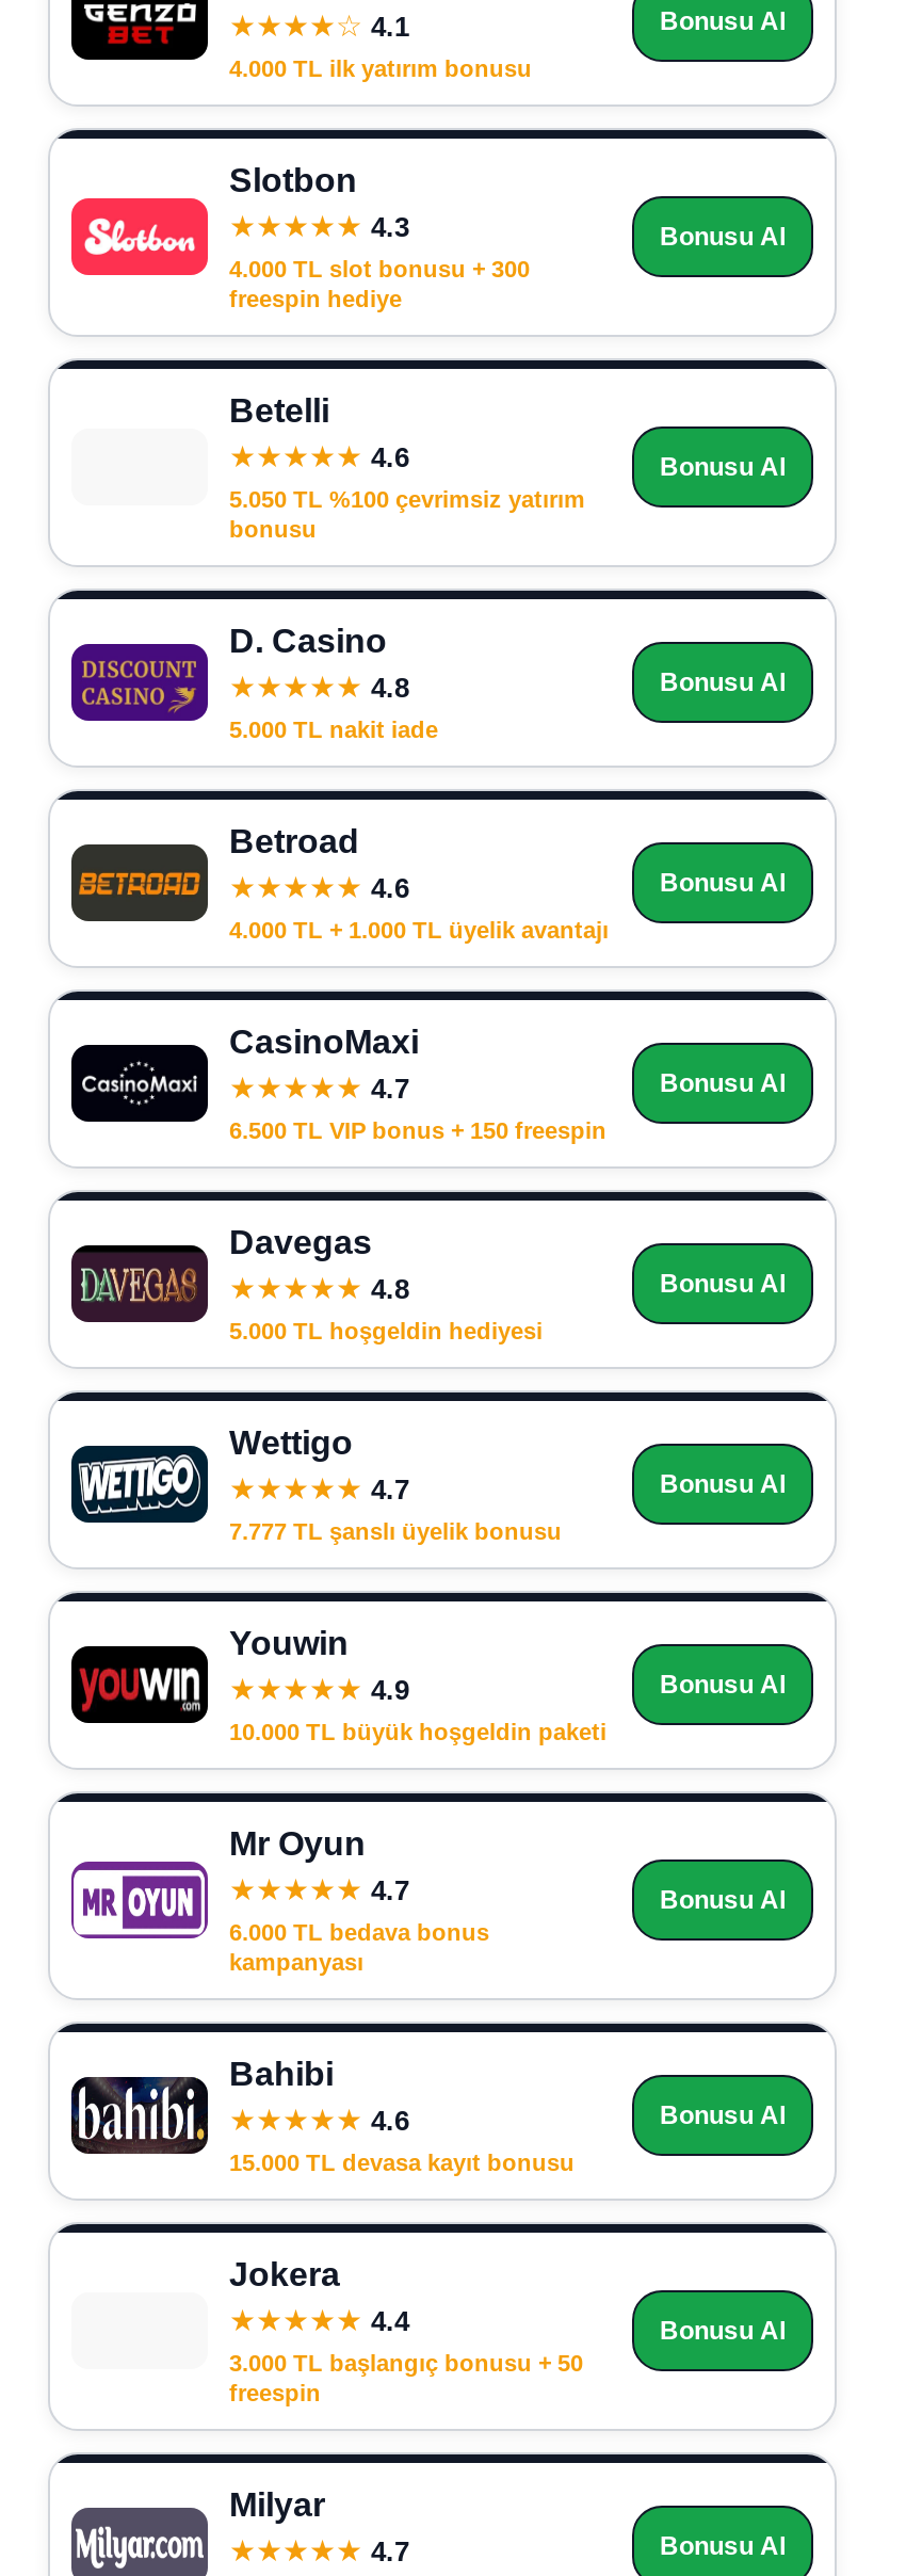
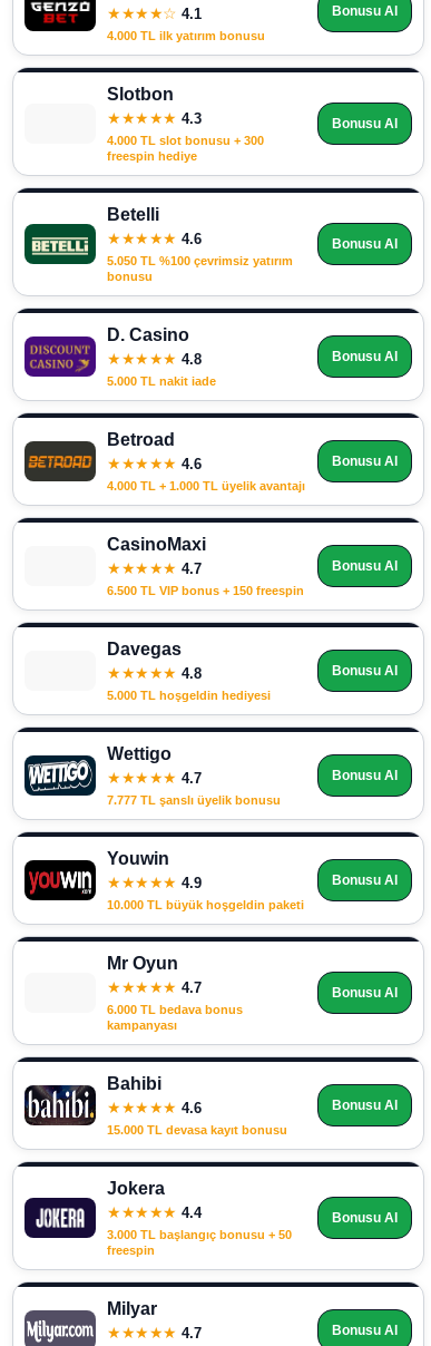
- [image]

+ [image]

- [image]

- [image]

- [image]

+ [image]
